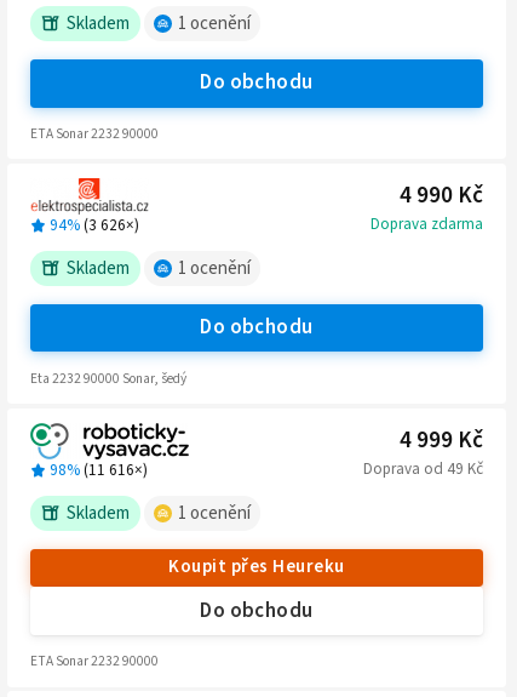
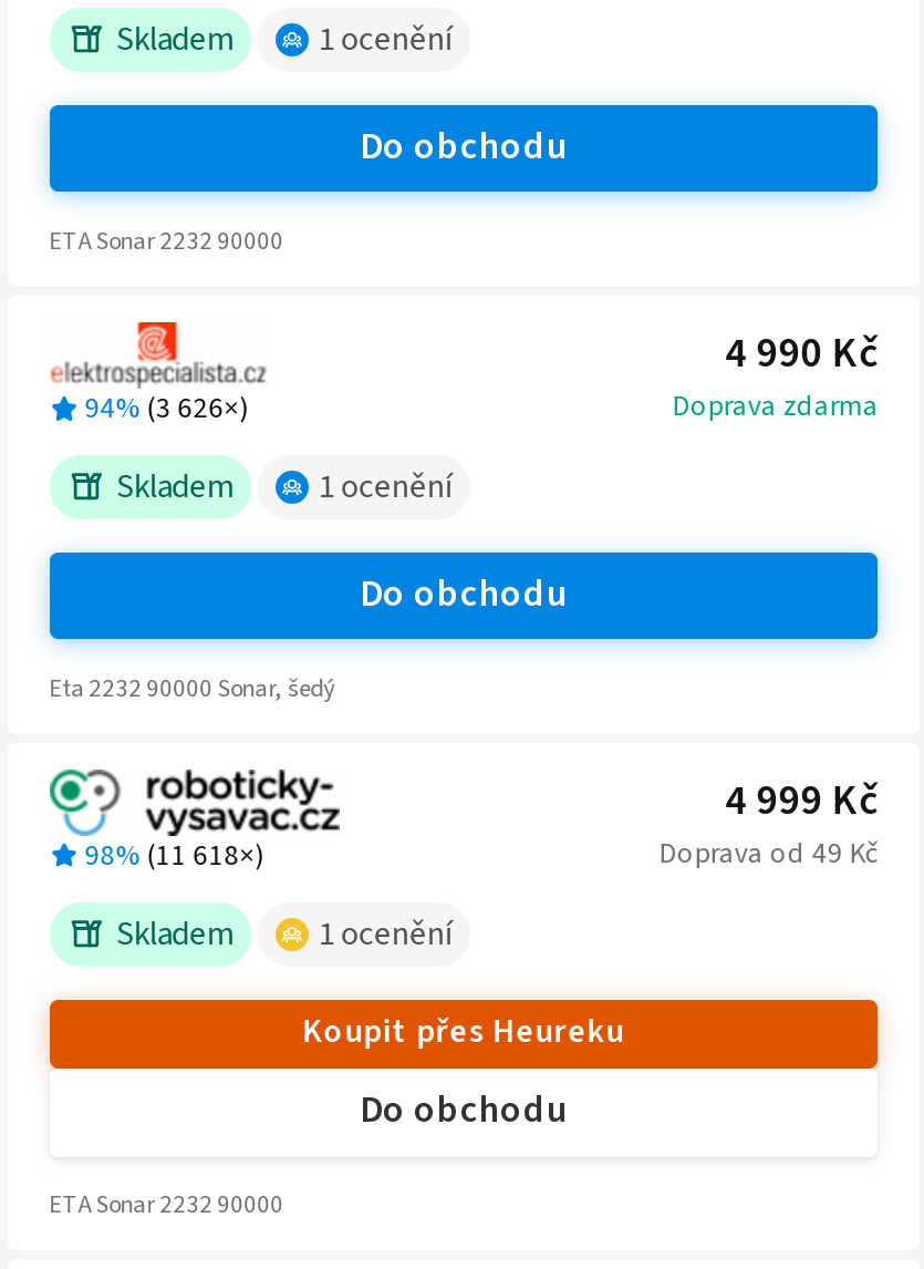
- 98% (11 616×)
+ 98% (11 618×)
